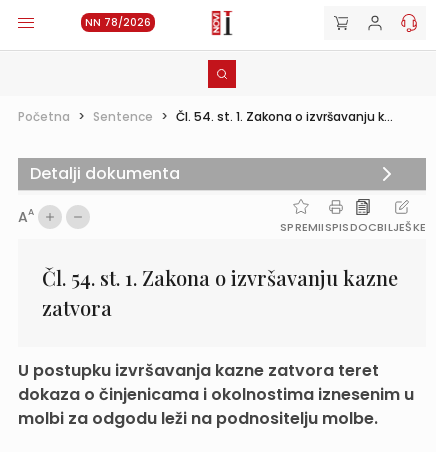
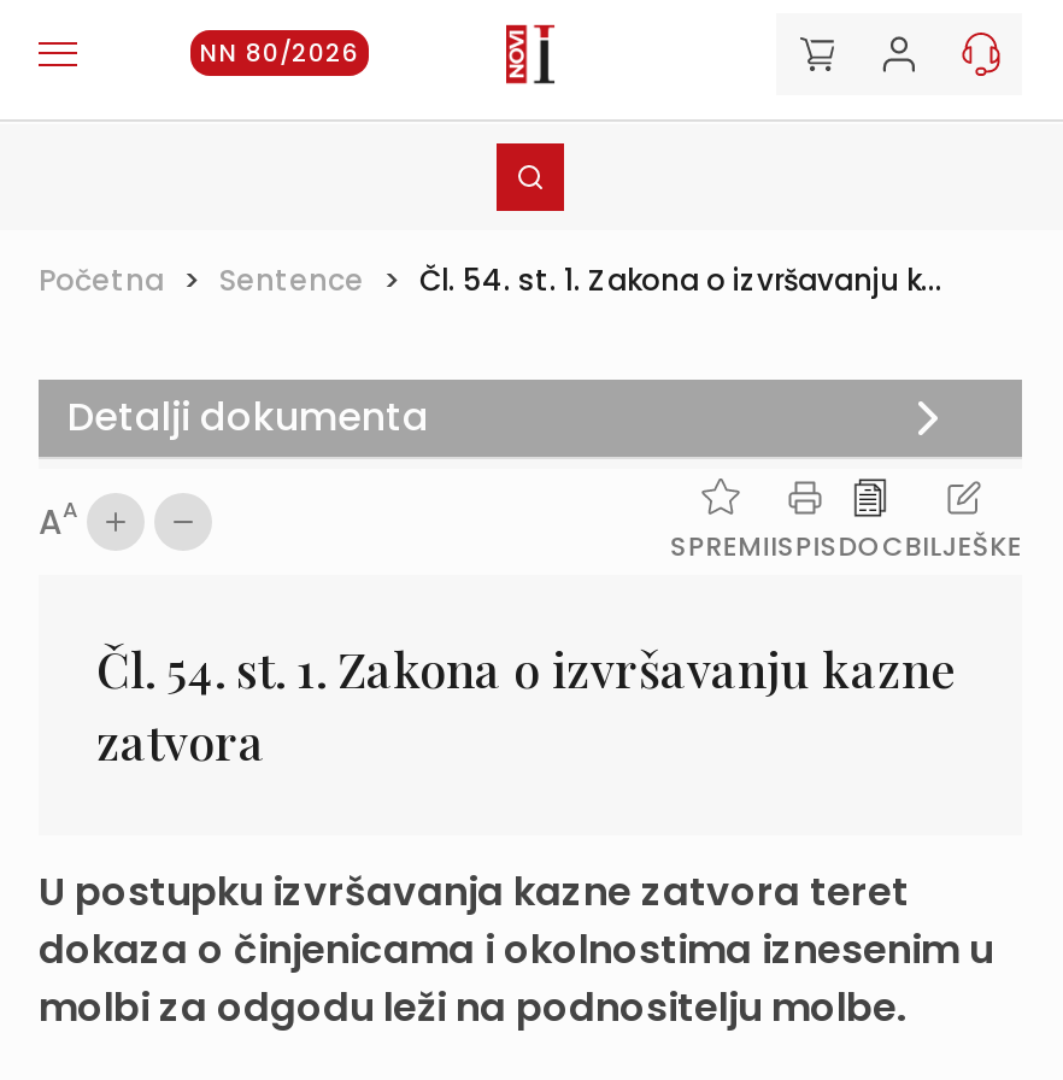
- NN 78/2026
+ NN 80/2026
